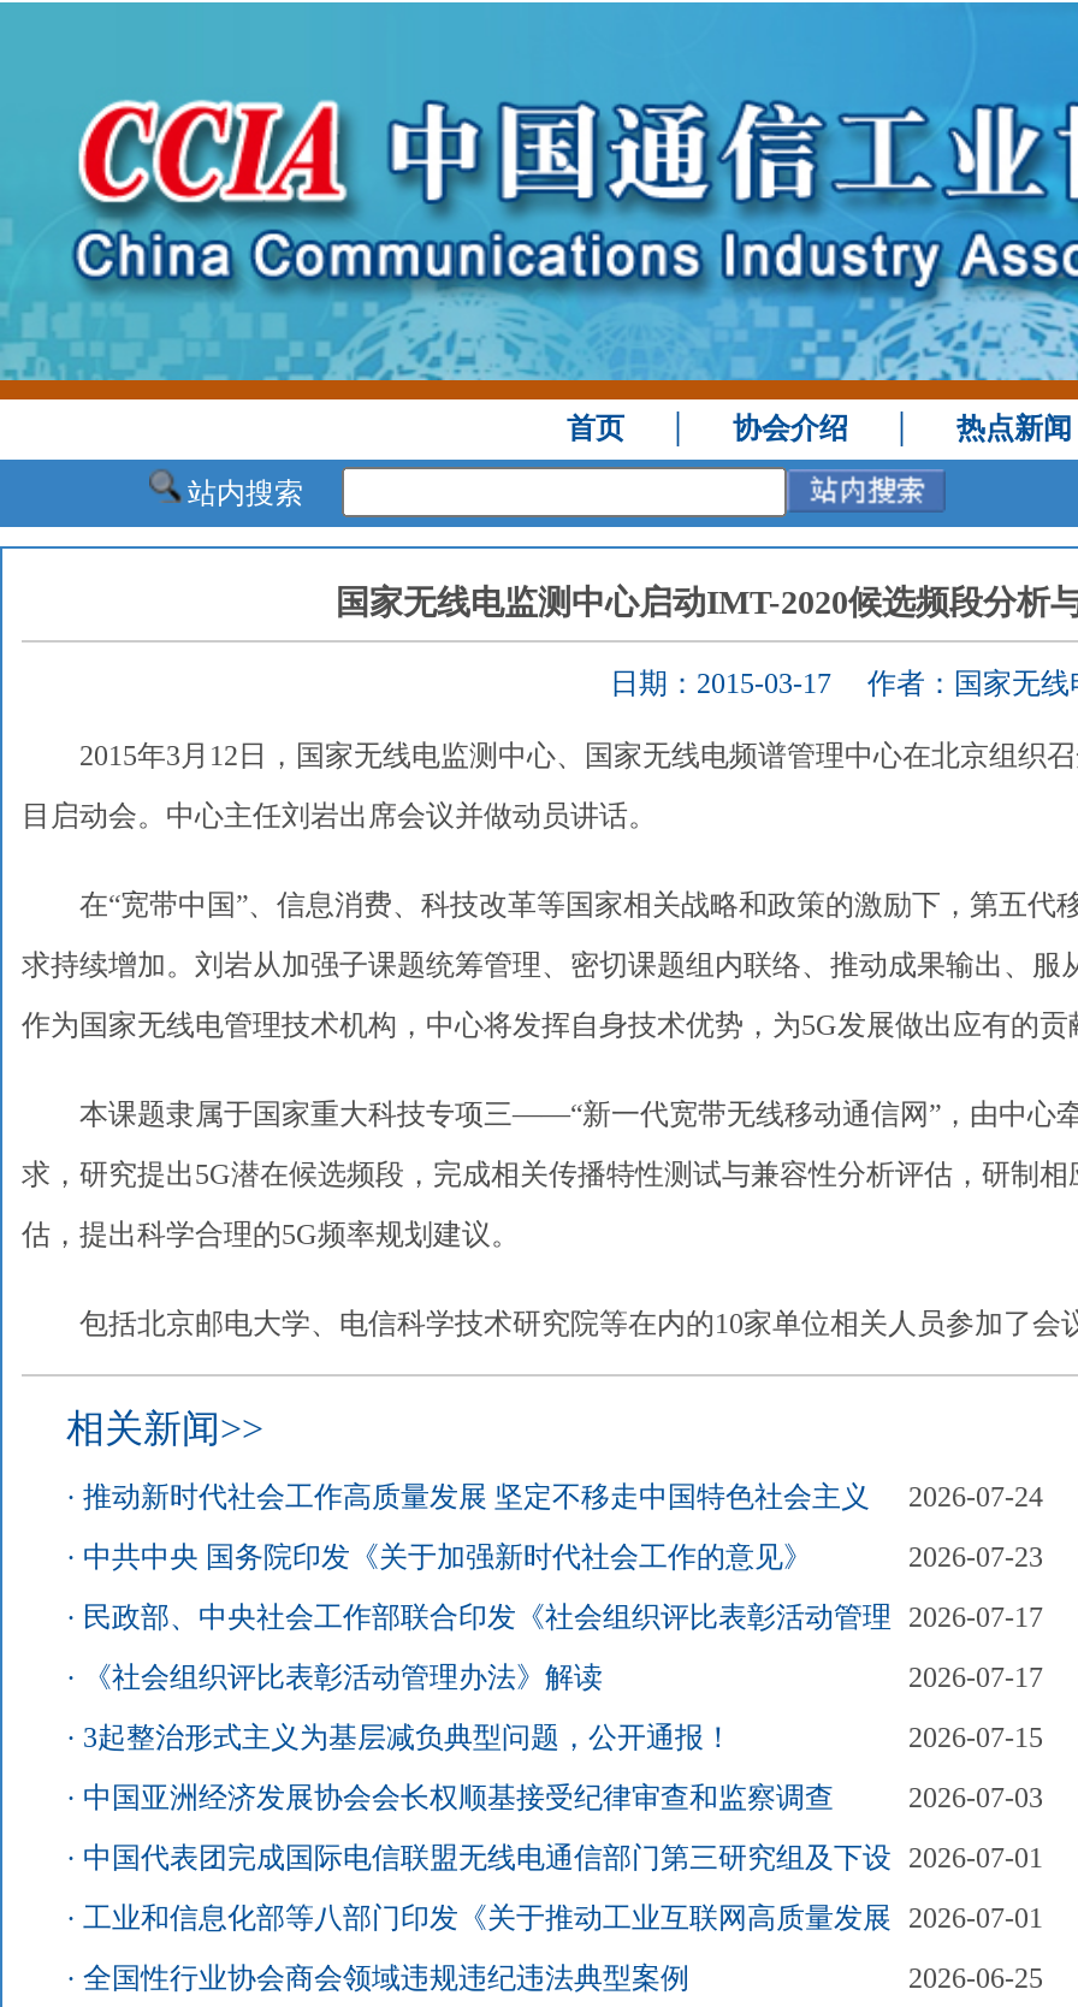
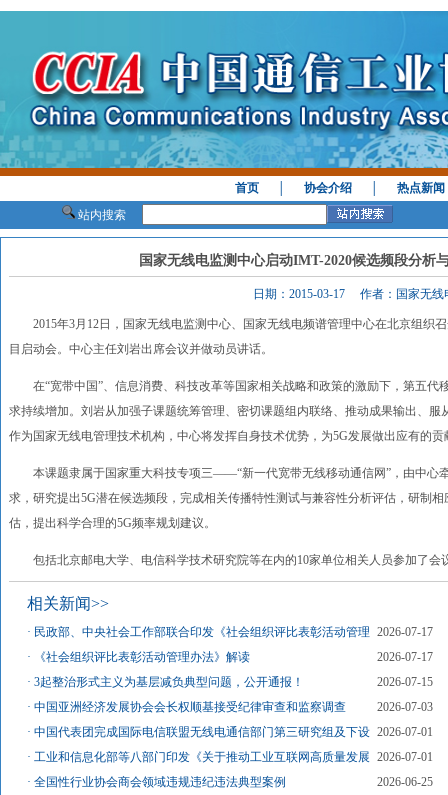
- ·推动新时代社会工作高质量发展 坚定不移走中国特色社会主义
- 2026-07-24
- ·中共中央 国务院印发《关于加强新时代社会工作的意见》
- 2026-07-23
